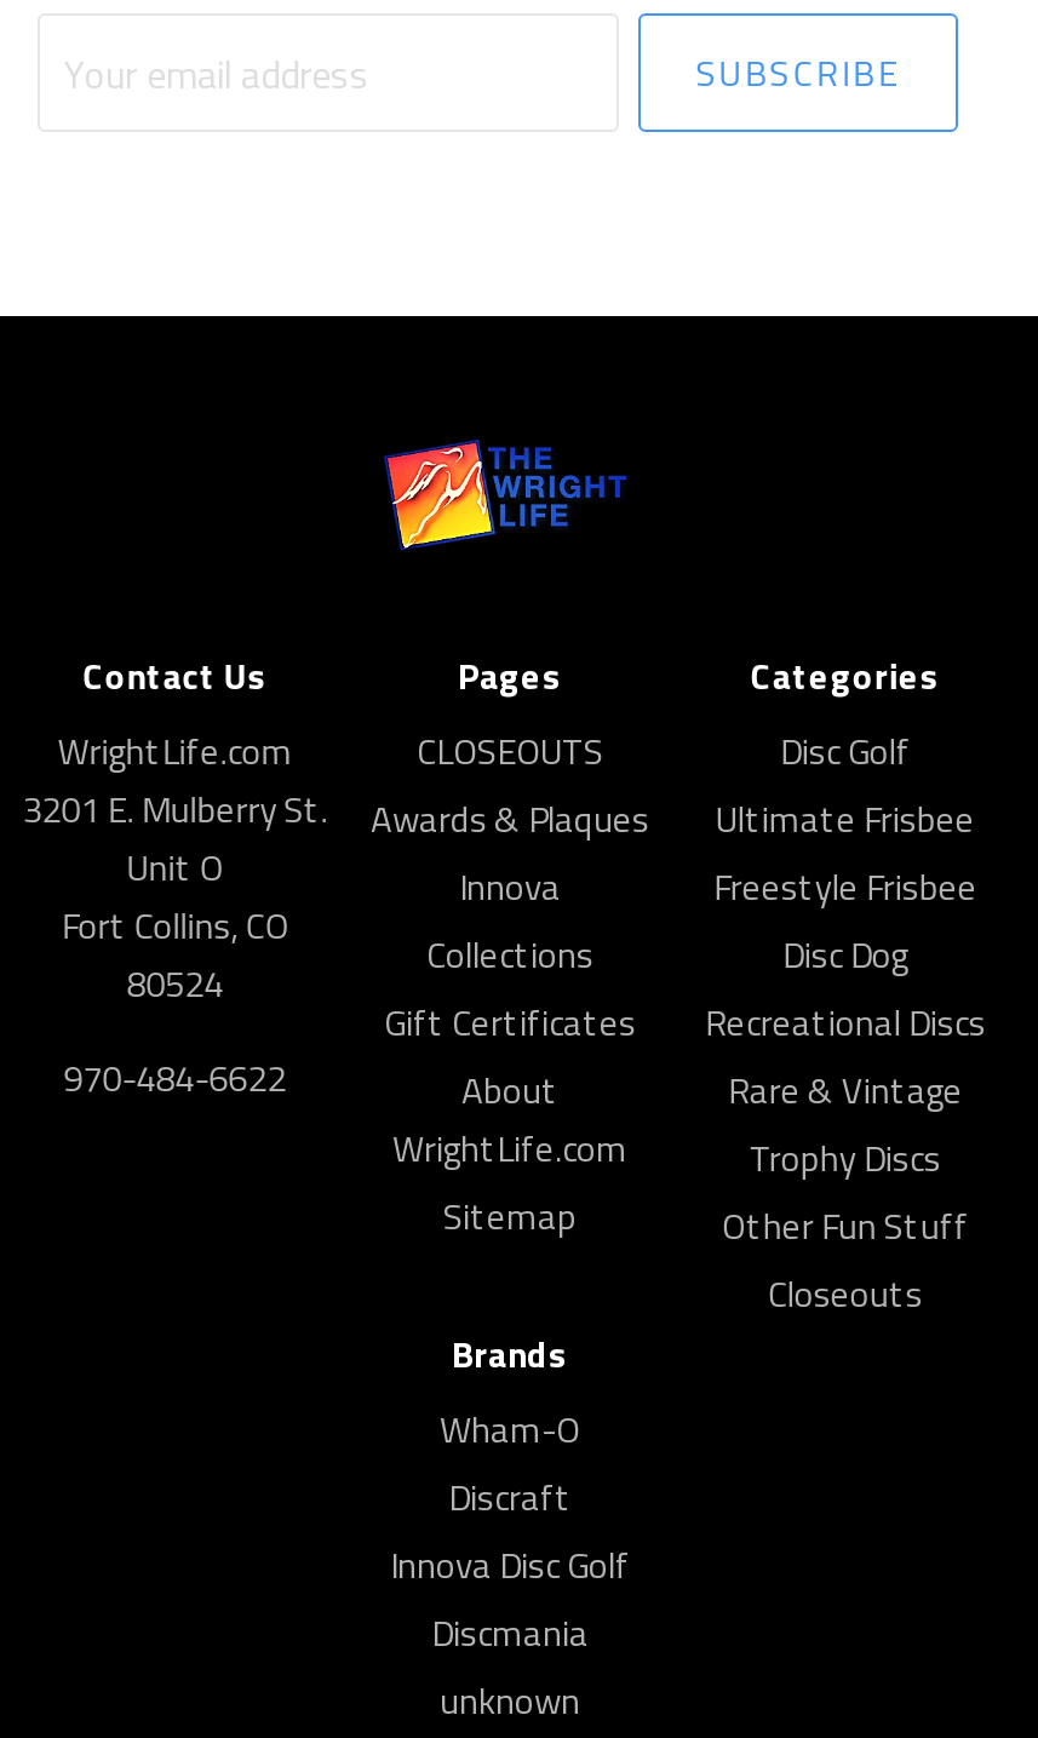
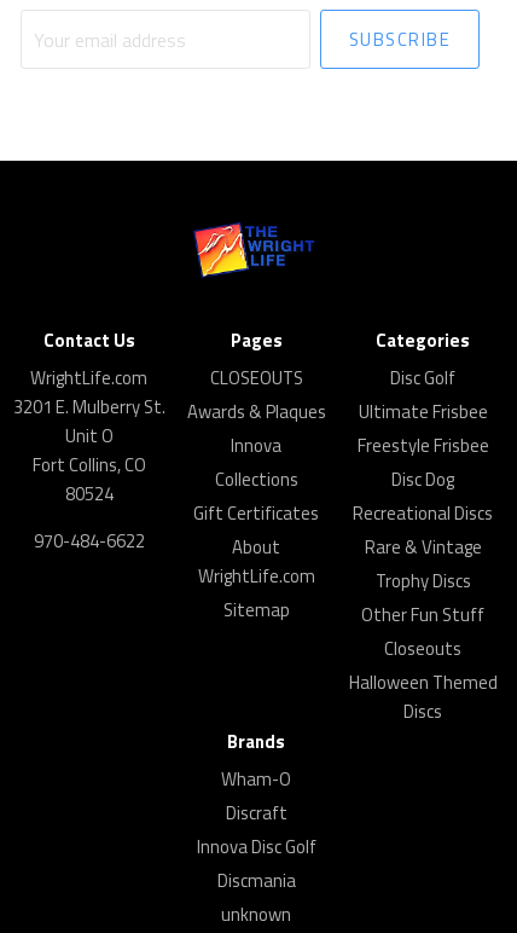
+ Halloween Themed
+ Discs
